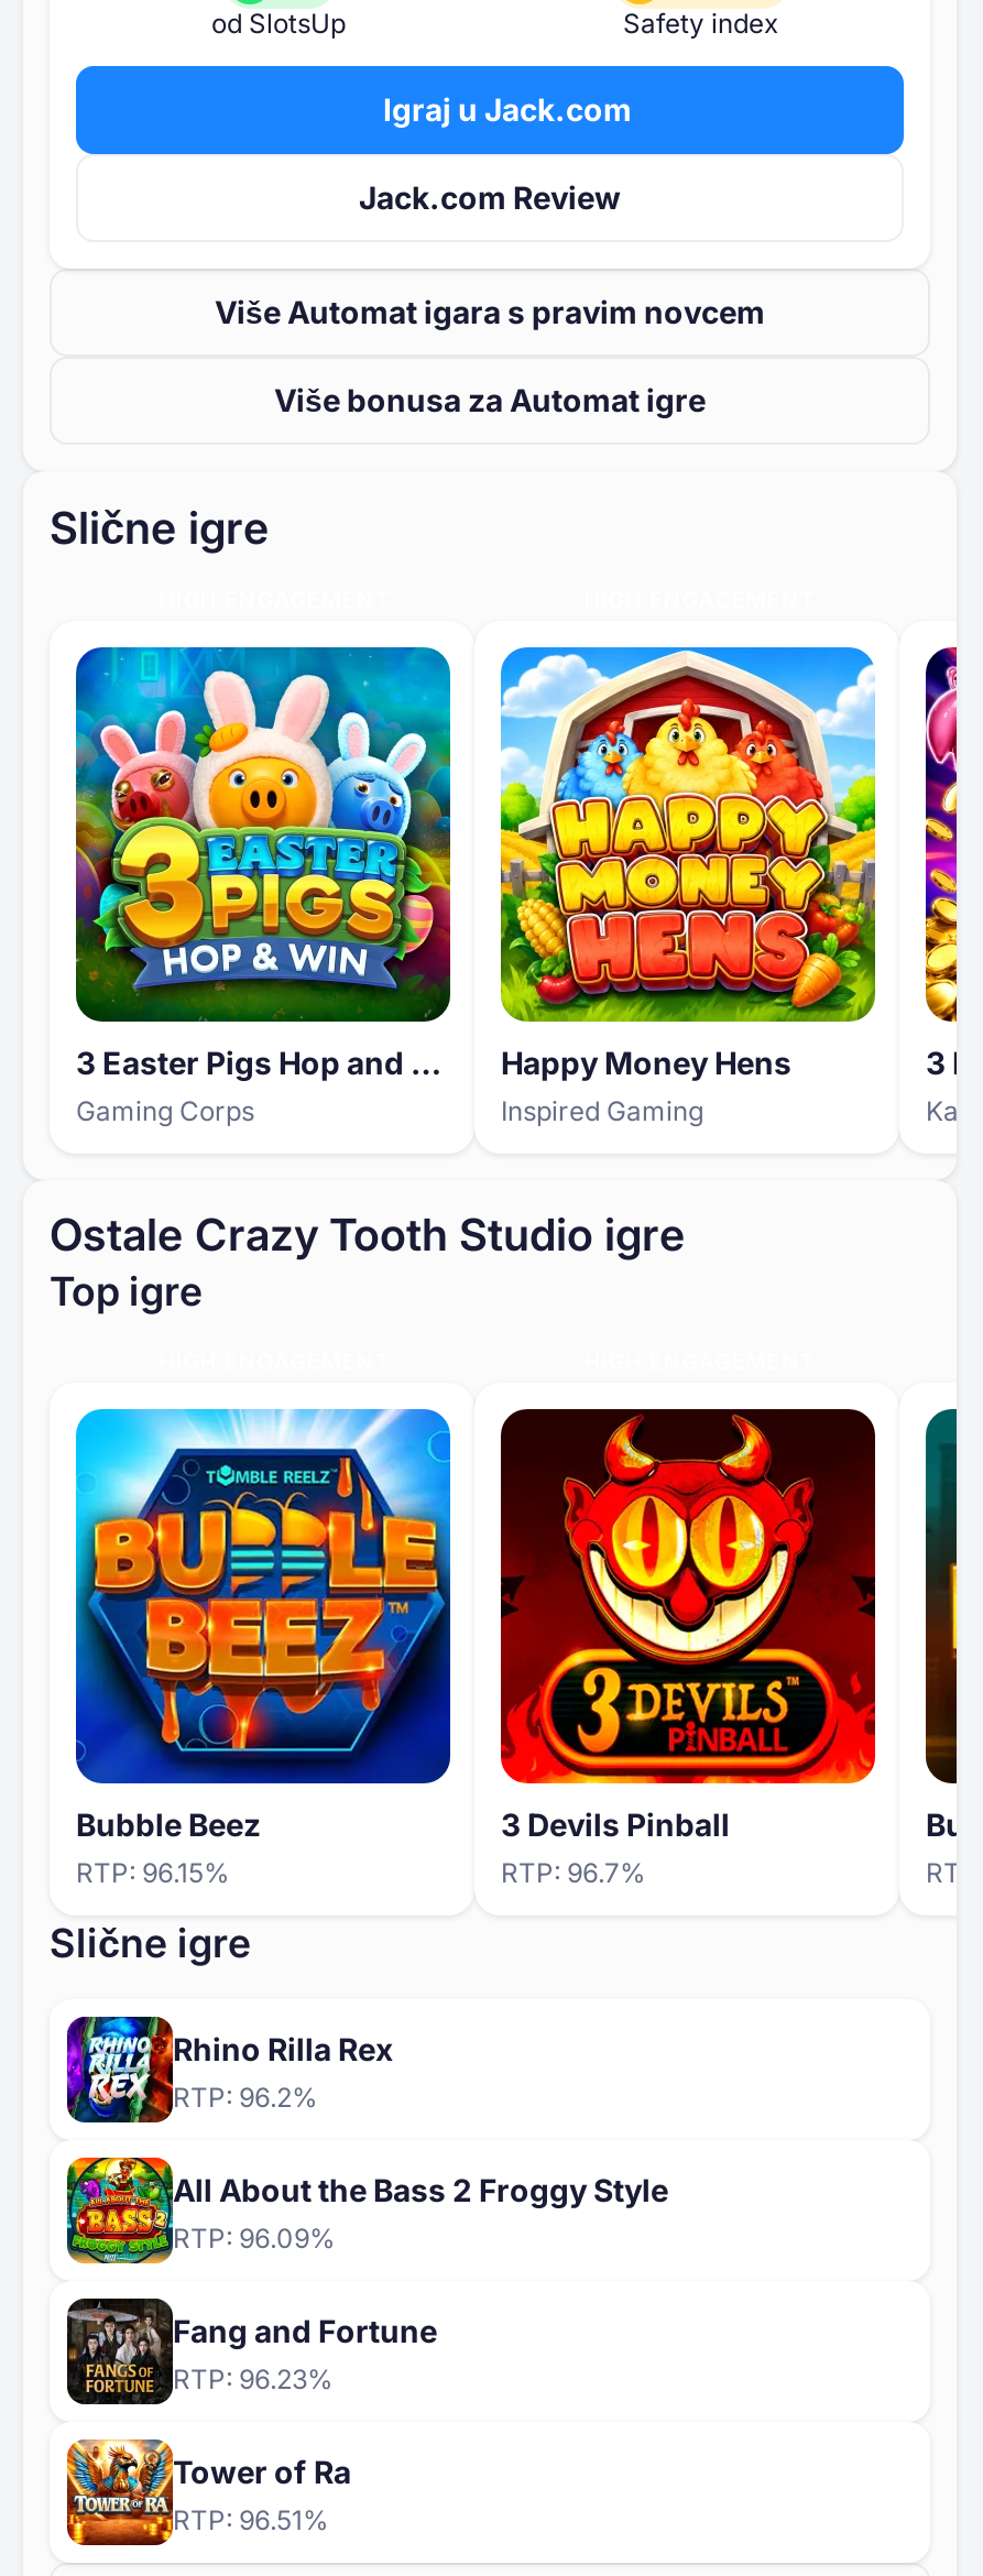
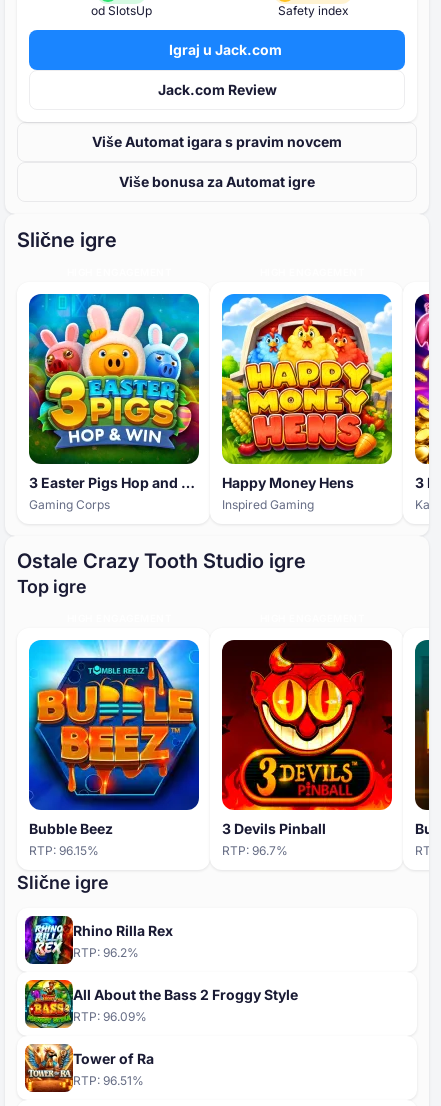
- [image]
- Fang and Fortune
- RTP: 96.23%
